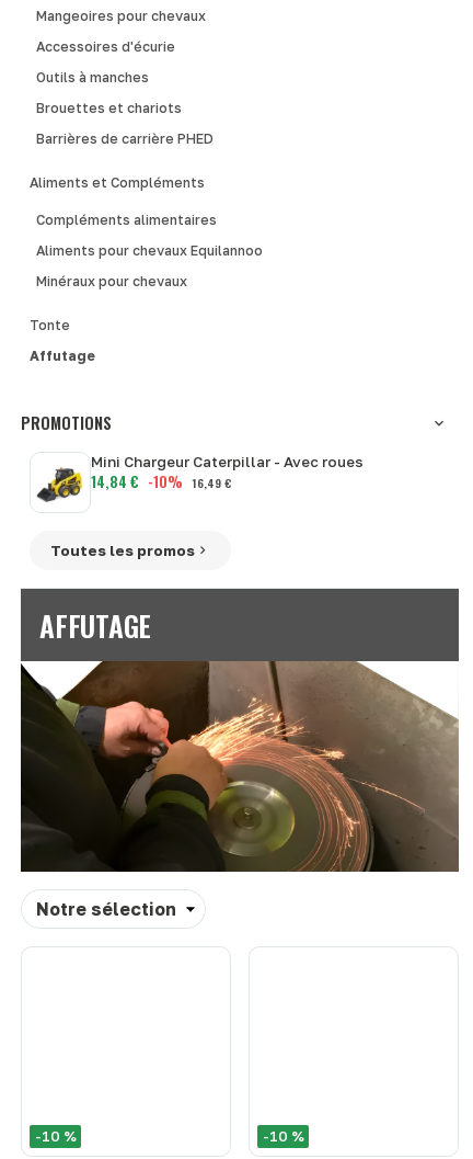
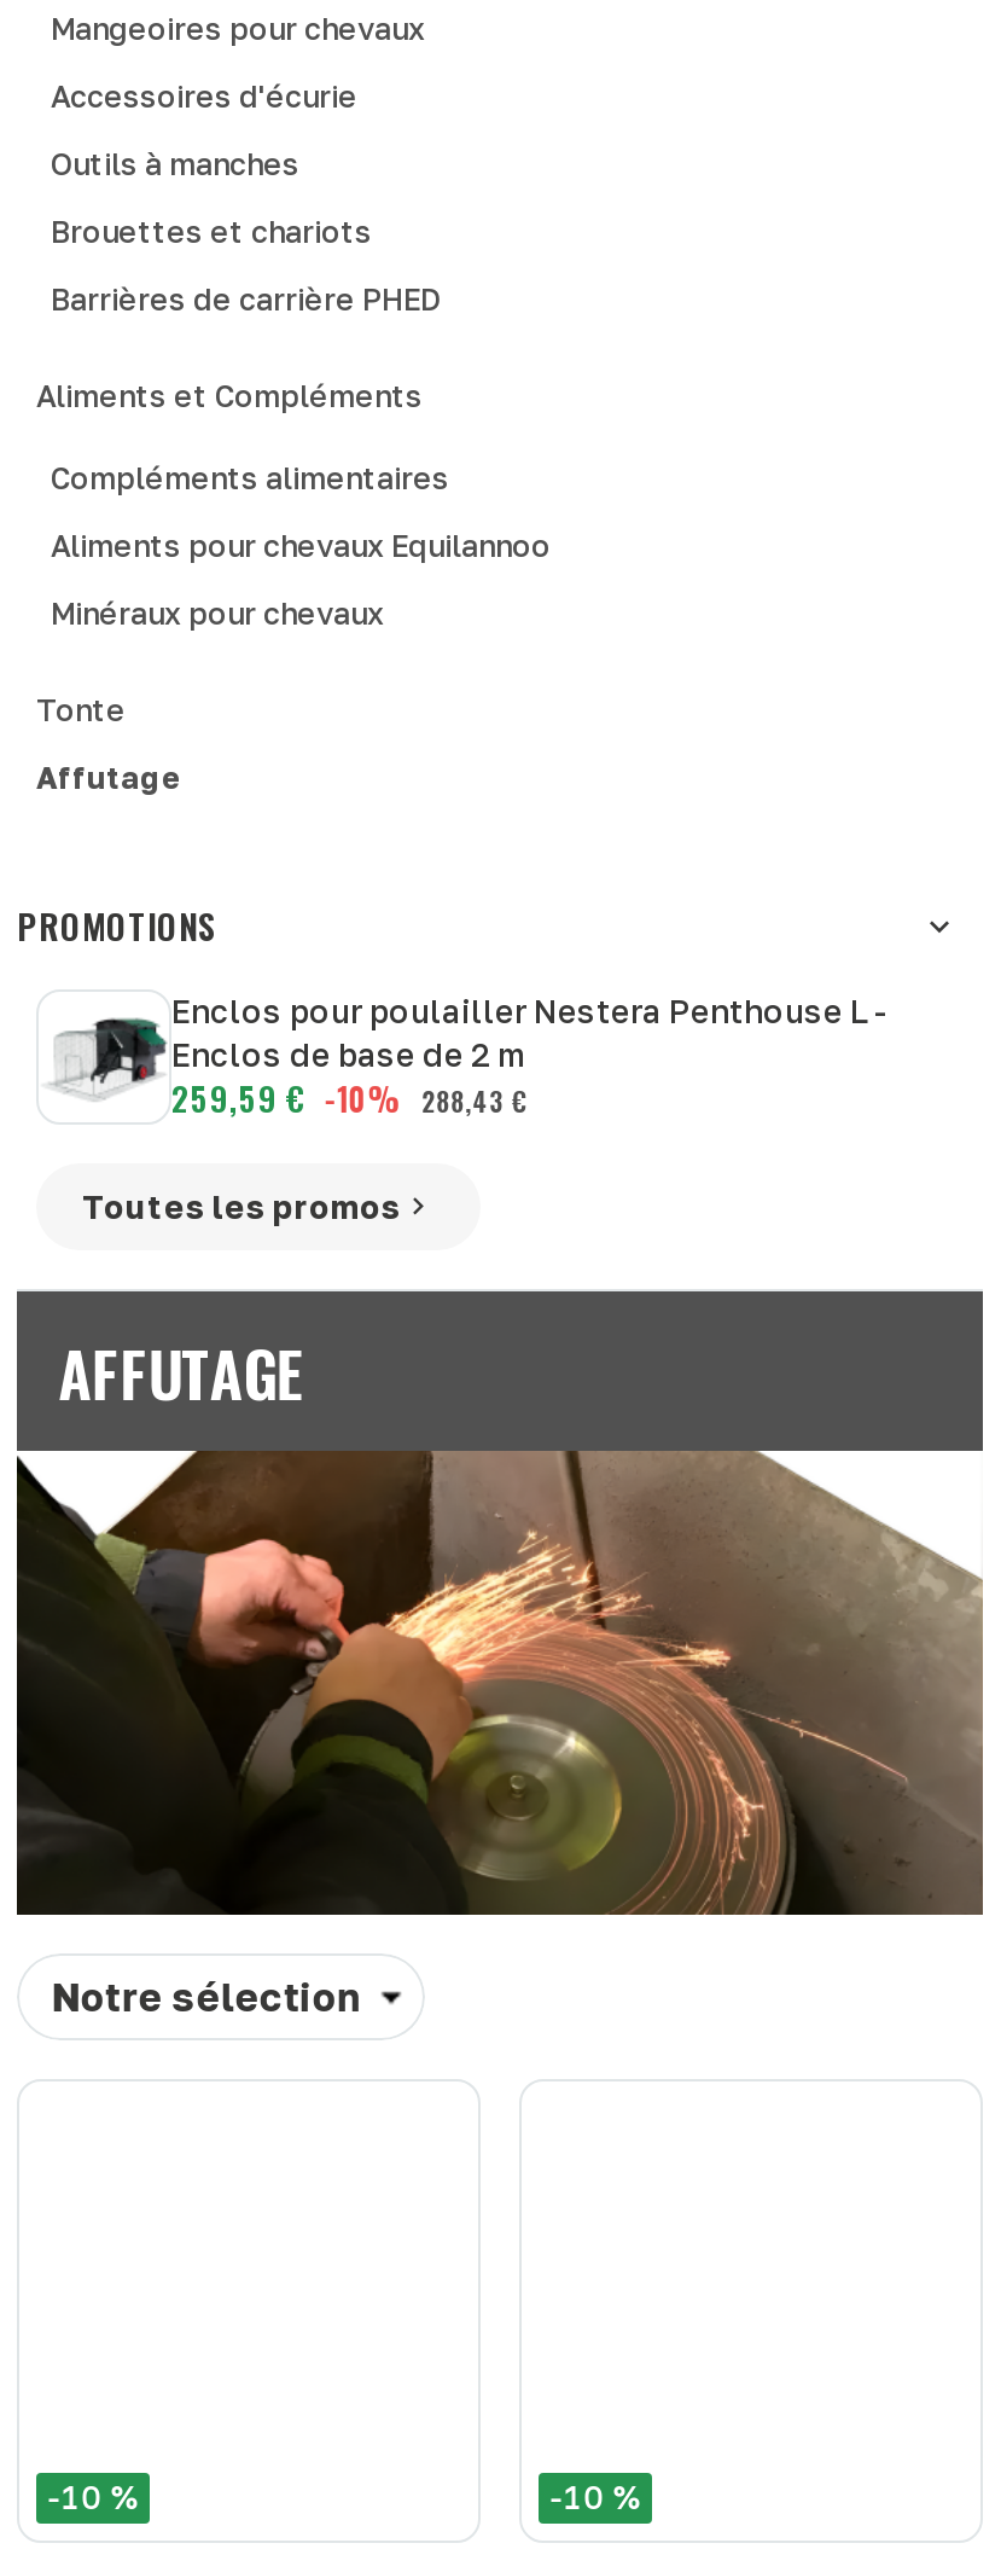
- [image]
- Mini Chargeur Caterpillar - Avec roues
- 14,84 € -10% 16,49 €
+ [image]
+ Enclos pour poulailler Nestera Penthouse L -
+ Enclos de base de 2 m
+ 259,59 € -10% 288,43 €
